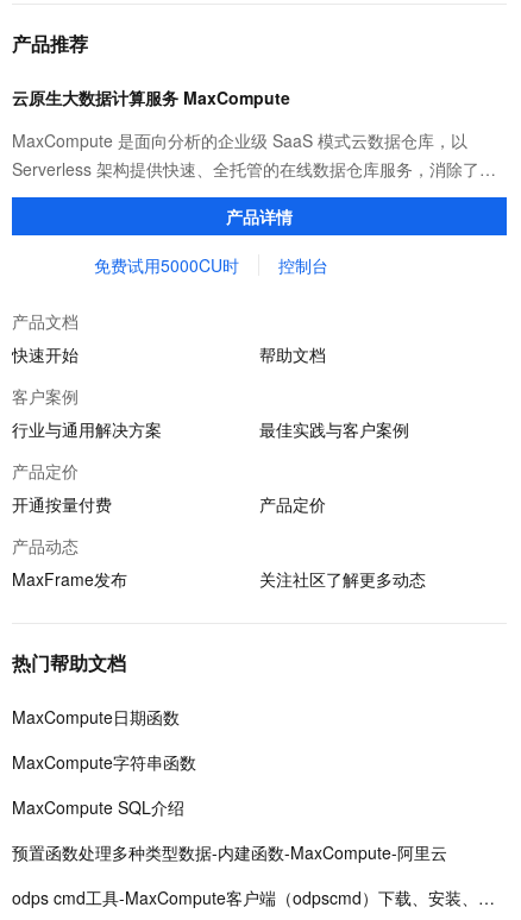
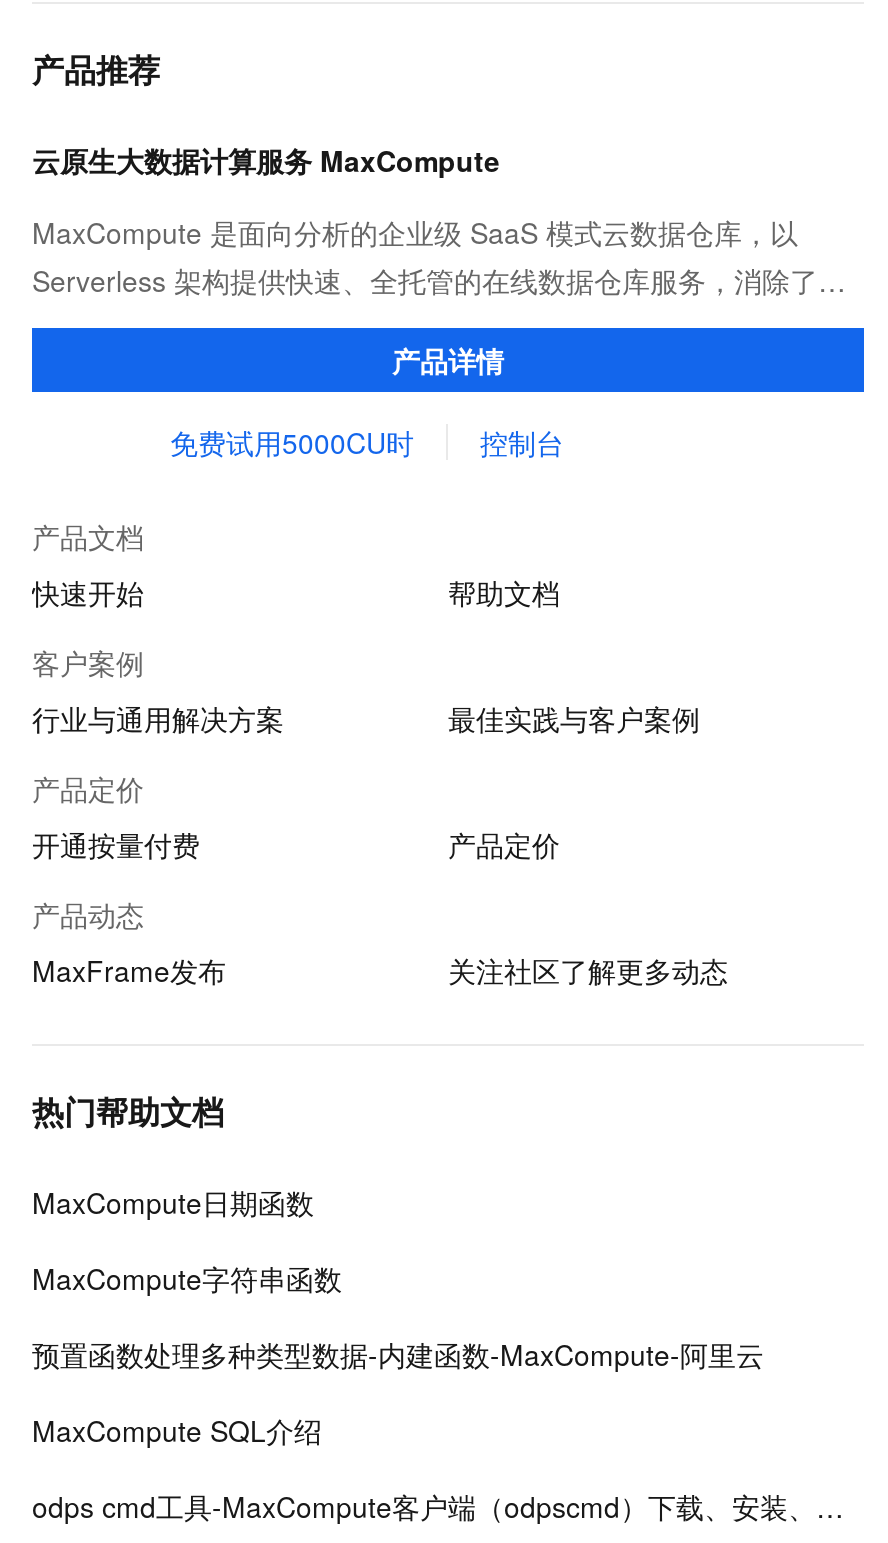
moved down: MaxCompute SQL介绍

moved up: 预置函数处理多种类型数据-内建函数-MaxCompute-阿里云
